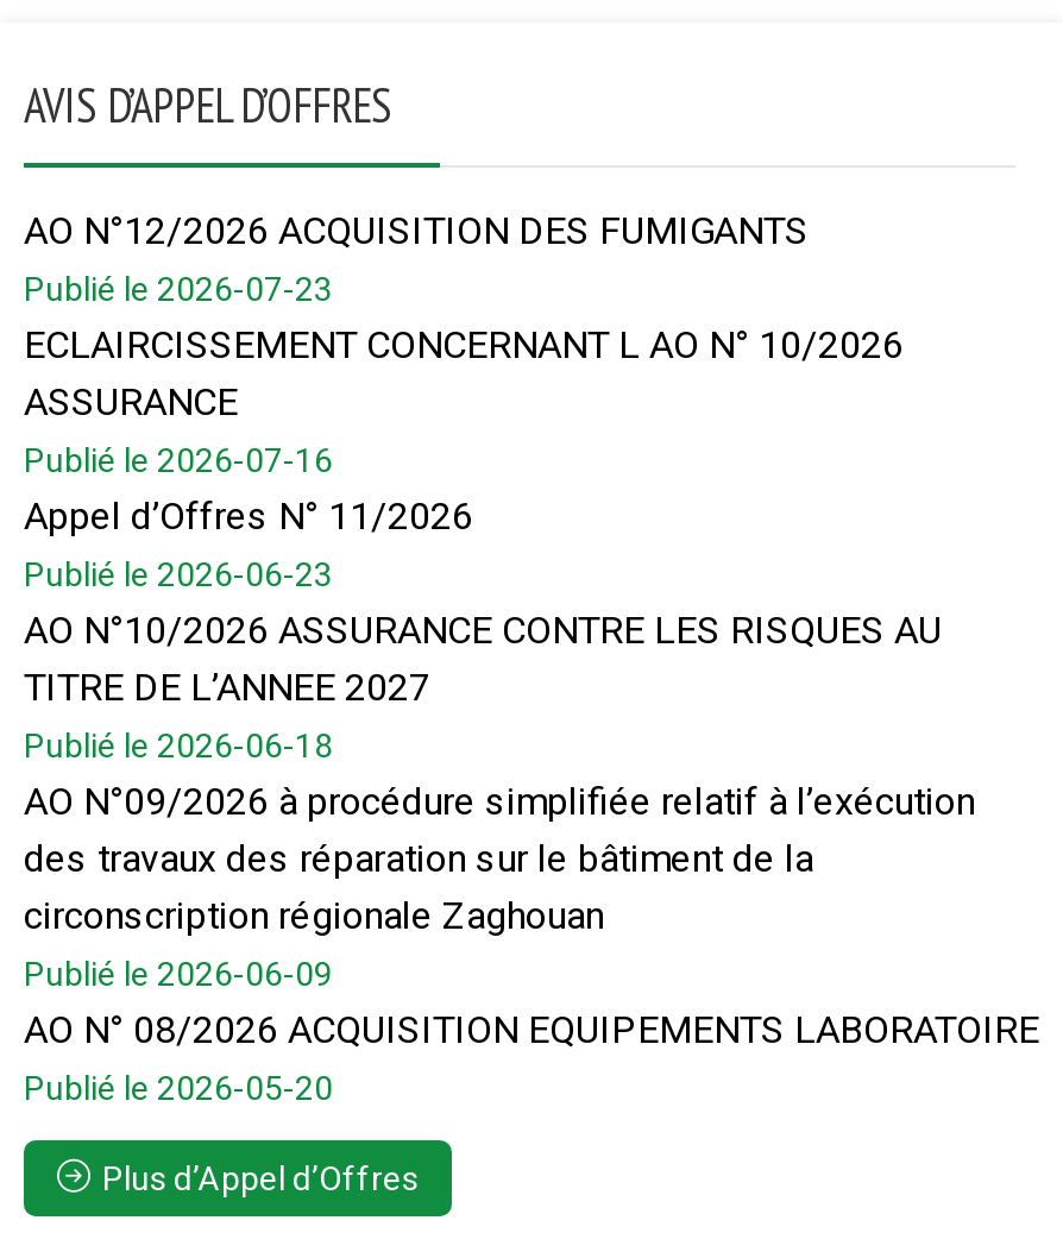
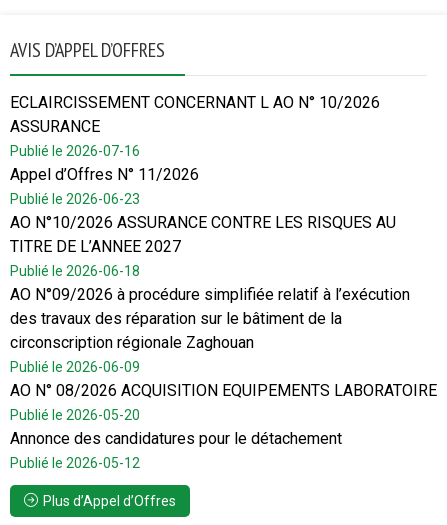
- AO N°12/2026 ACQUISITION DES FUMIGANTS
- Publié le 2026-07-23

moved up: ECLAIRCISSEMENT CONCERNANT L AO N° 10/2026 | ASSURANCE | Publié le 2026-07-16 | ... | AO N° 08/2026 ACQUISITION EQUIPEMENTS LABORATOIRE | Publié le 2026-05-20

+ Annonce des candidatures pour le détachement
+ Publié le 2026-05-12
